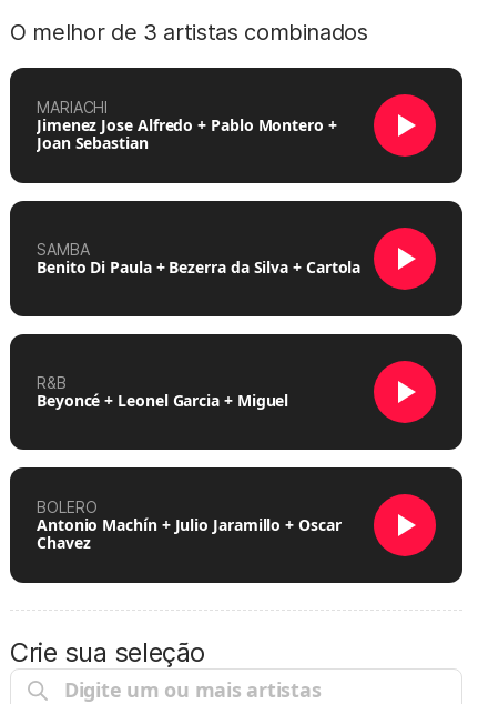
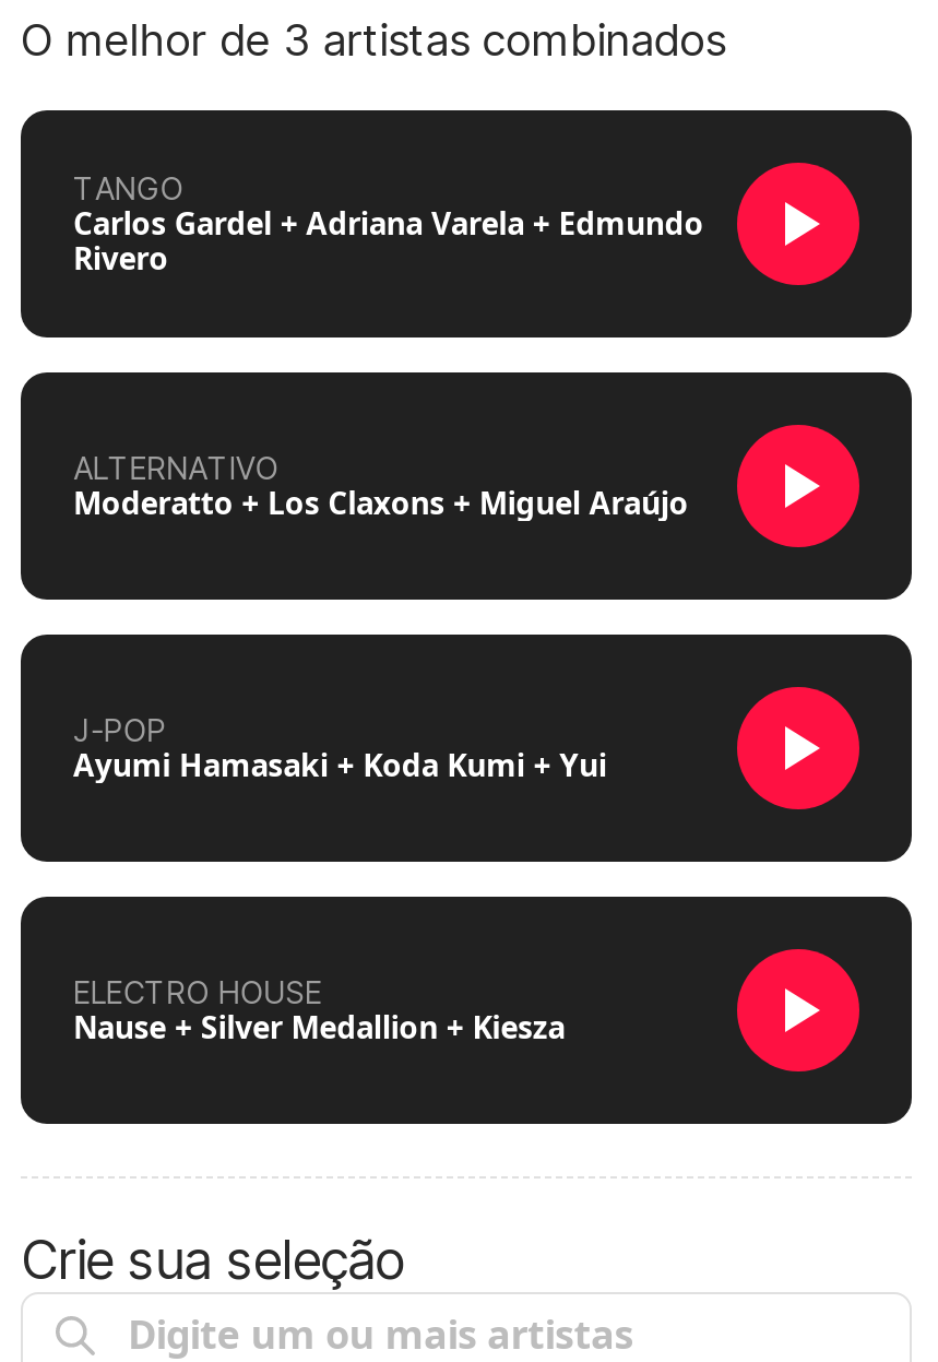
- MARIACHI
- Jimenez Jose Alfredo + Pablo Montero +
- Joan Sebastian
+ TANGO
+ Carlos Gardel + Adriana Varela + Edmundo
+ Rivero

- SAMBA
- Benito Di Paula + Bezerra da Silva + Cartola
+ ALTERNATIVO
+ Moderatto + Los Claxons + Miguel Araújo

- R&B
- Beyoncé + Leonel Garcia + Miguel
+ J-POP
+ Ayumi Hamasaki + Koda Kumi + Yui

- BOLERO
- Antonio Machín + Julio Jaramillo + Oscar
- Chavez
+ ELECTRO HOUSE
+ Nause + Silver Medallion + Kiesza
